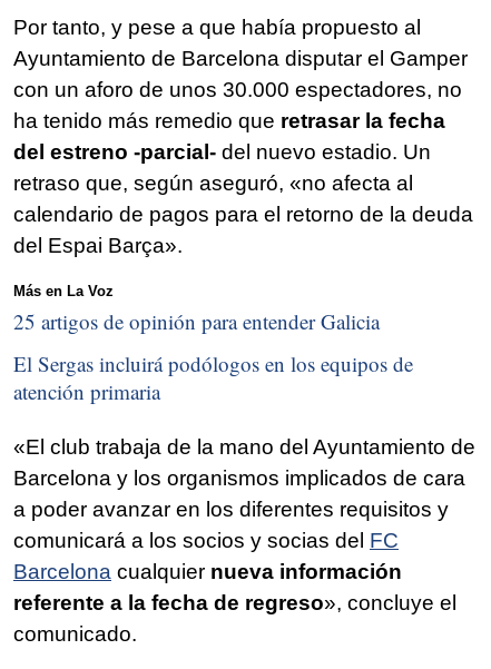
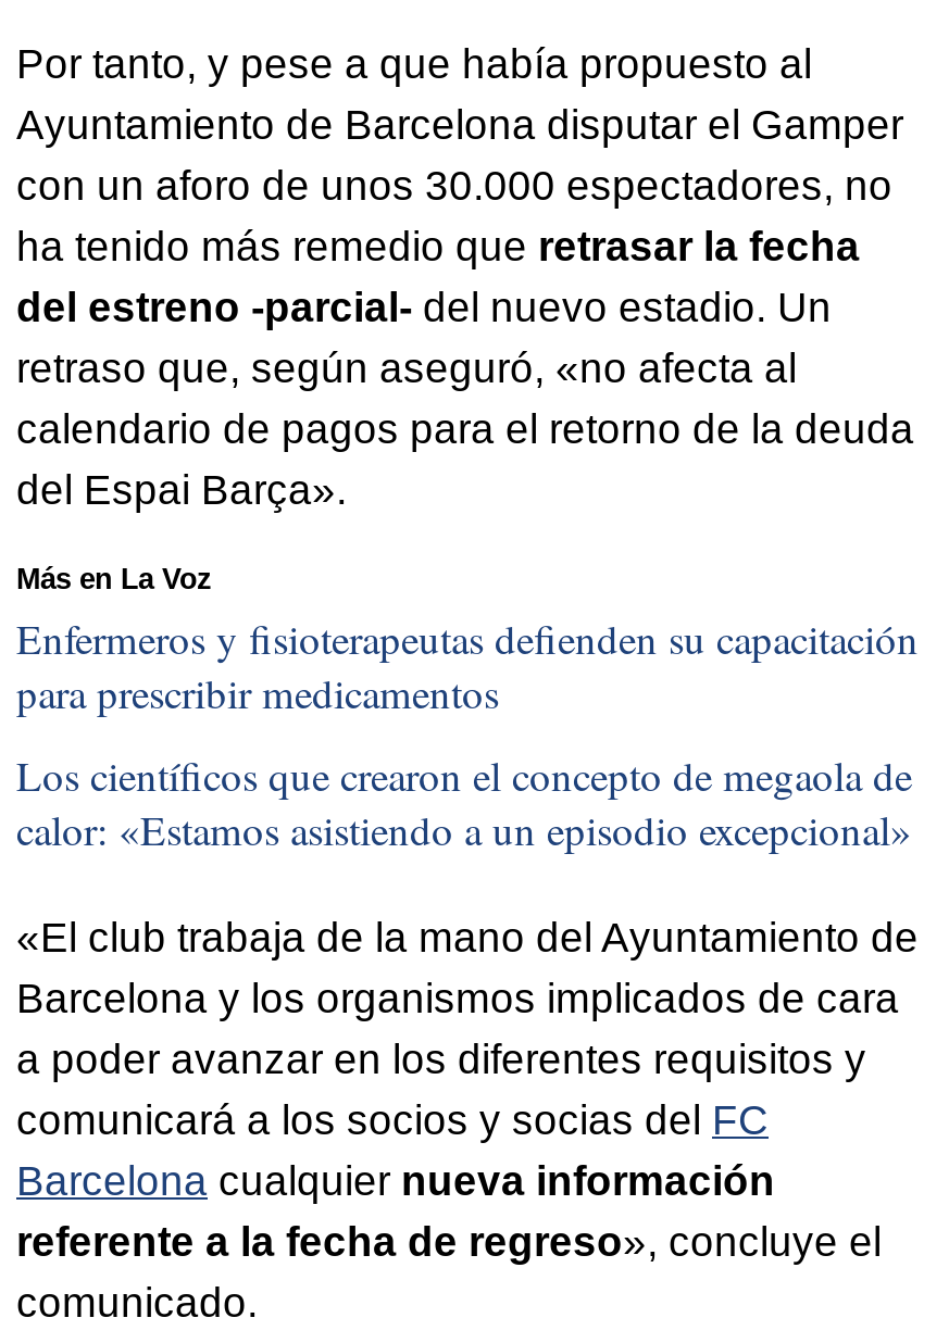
- 25 artigos de opinión para entender Galicia
+ Enfermeros y fisioterapeutas defienden su capacitación
+ para prescribir medicamentos

- El Sergas incluirá podólogos en los equipos de
- atención primaria
+ Los científicos que crearon el concepto de megaola de
+ calor: «Estamos asistiendo a un episodio excepcional»
